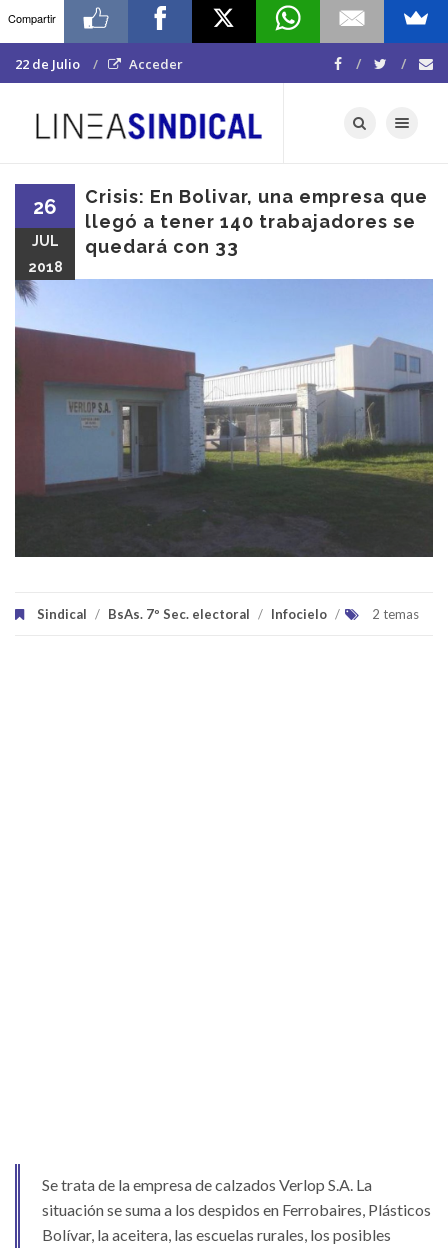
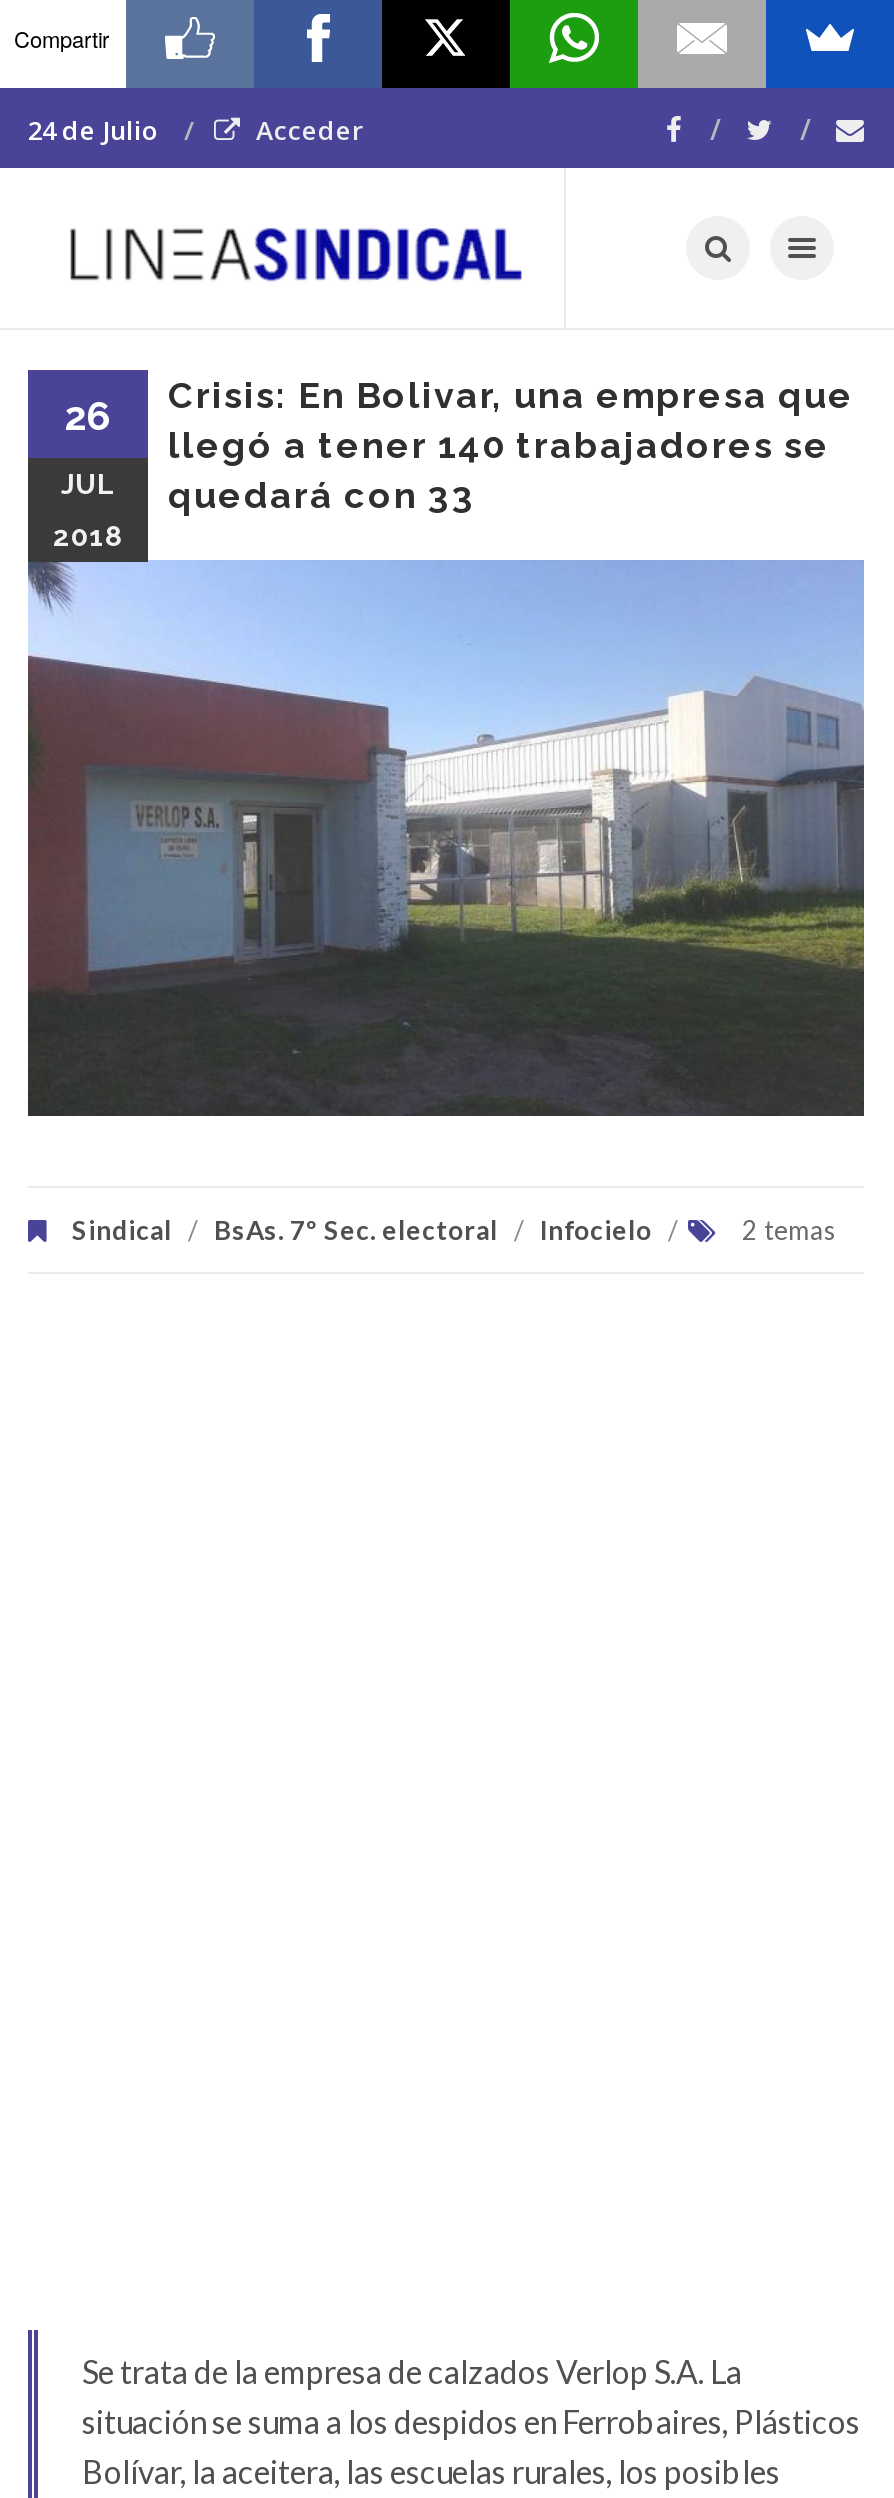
- 22 de Julio
+ 24 de Julio
